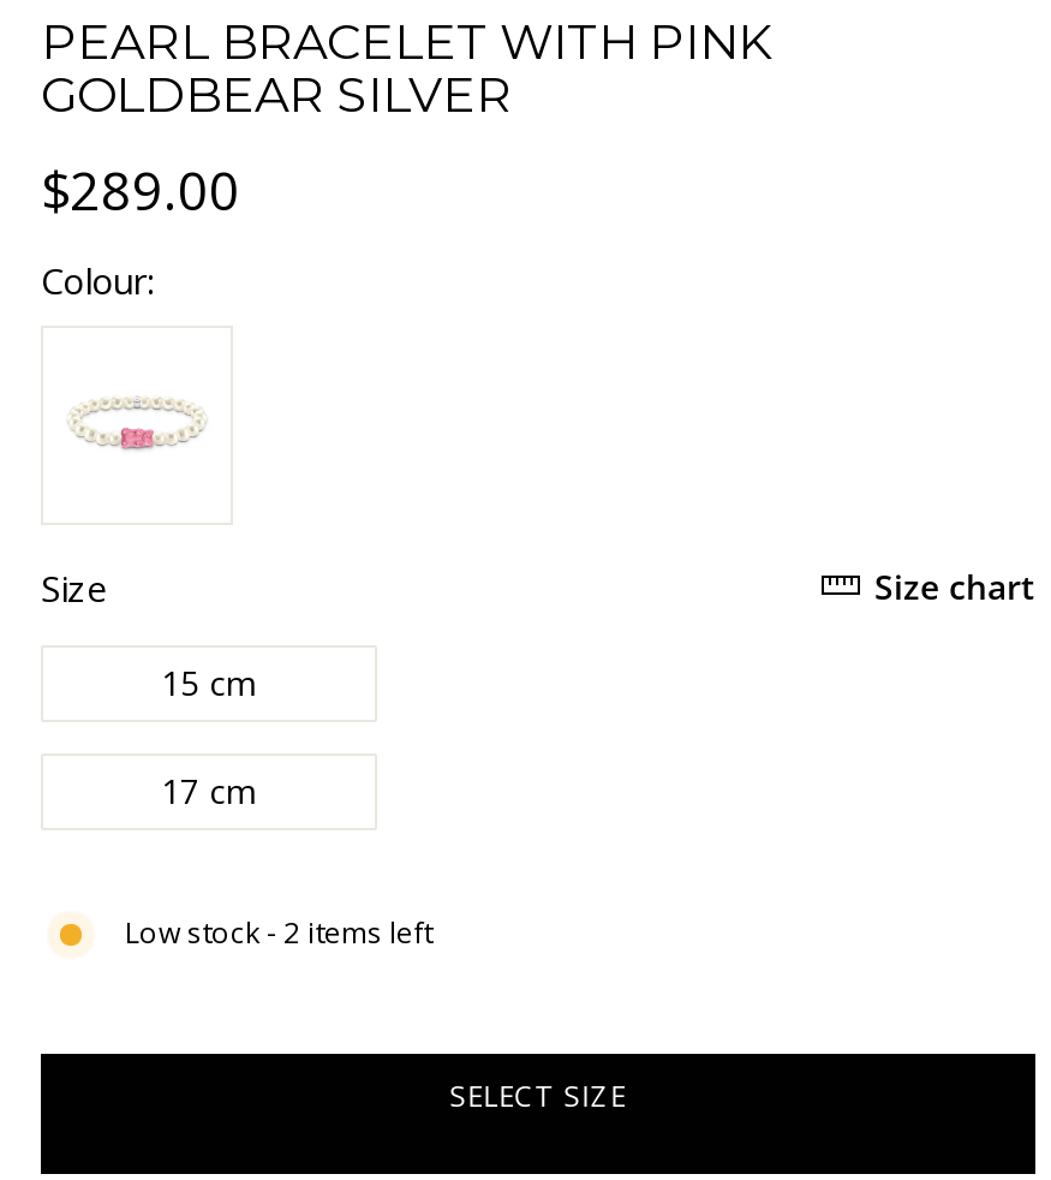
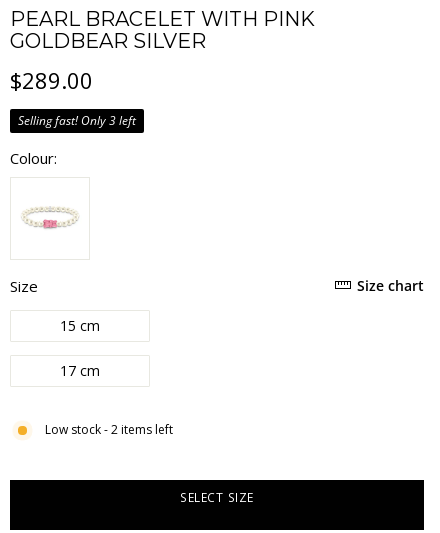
+ Selling fast! Only 3 left
